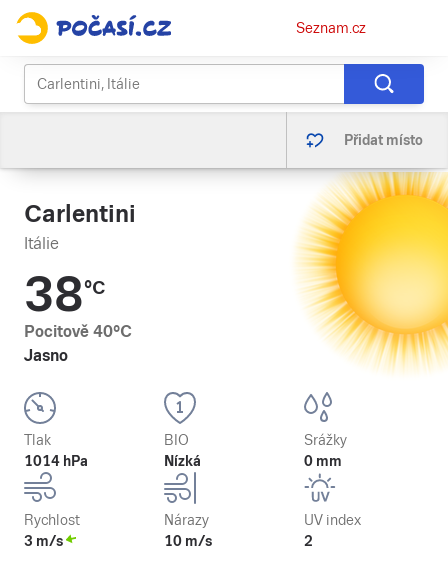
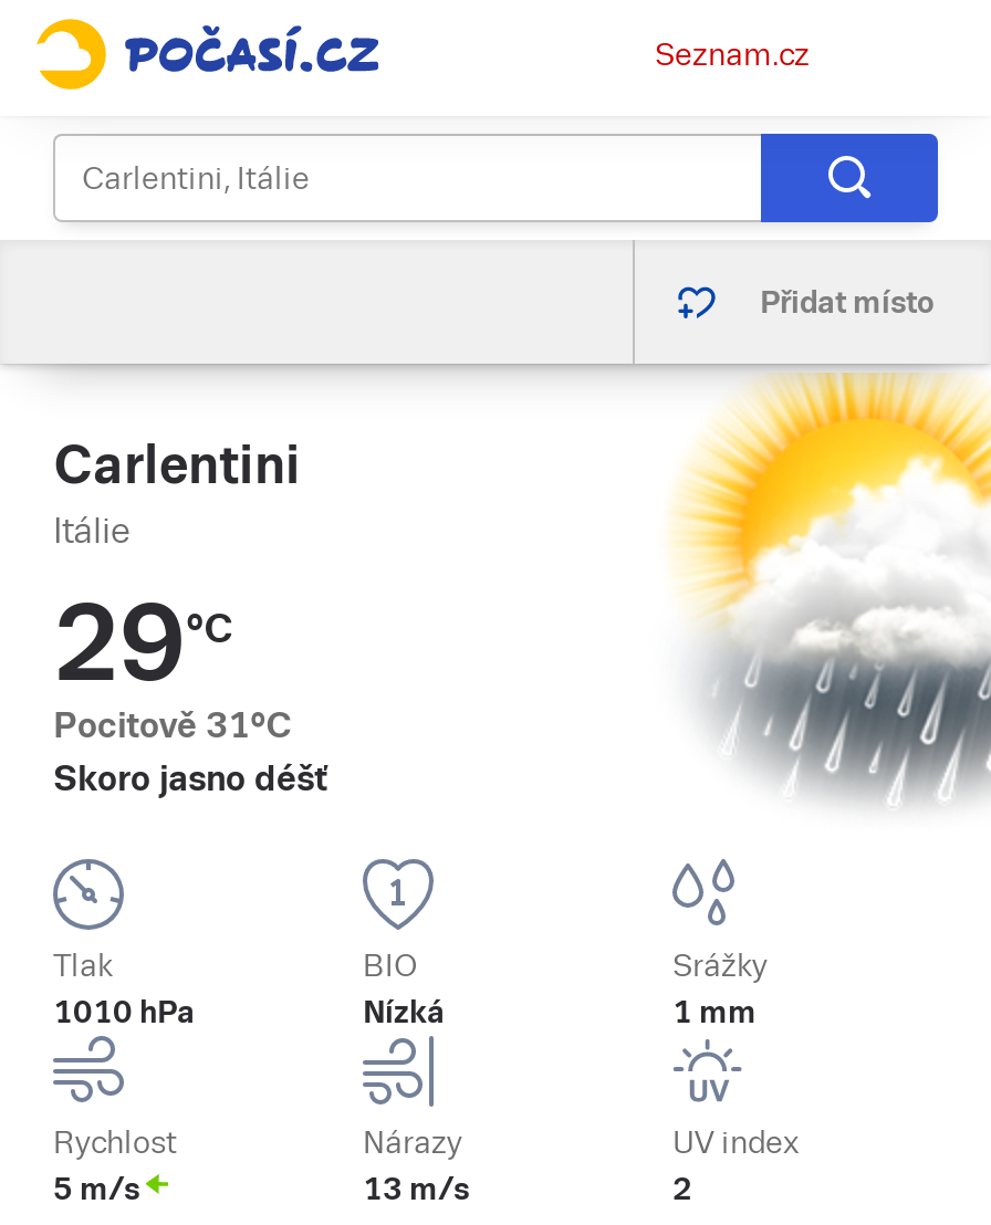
- [image]
+ [image]

- 38°C
- Pocitově 40°C
- Jasno
+ 29°C
+ Pocitově 31°C
+ Skoro jasno déšť

- 1014 hPa
+ 1010 hPa

- 0 mm
+ 1 mm

- 3 m/s
+ 5 m/s

- 10 m/s
+ 13 m/s
